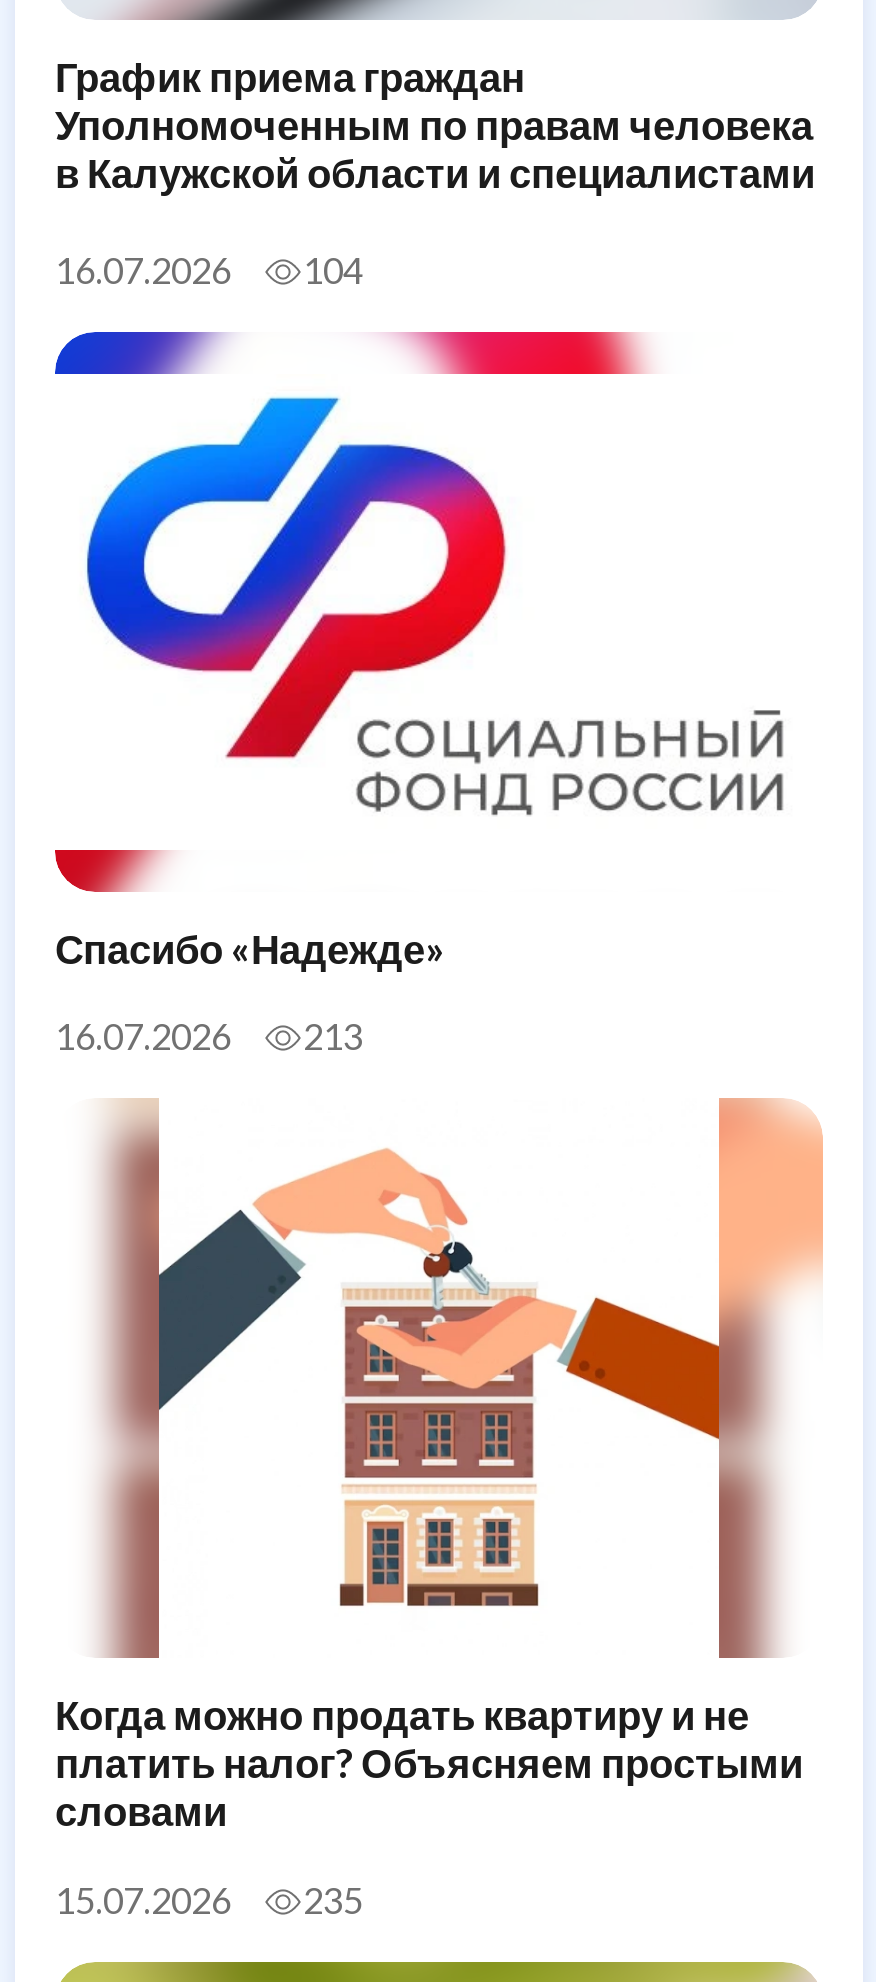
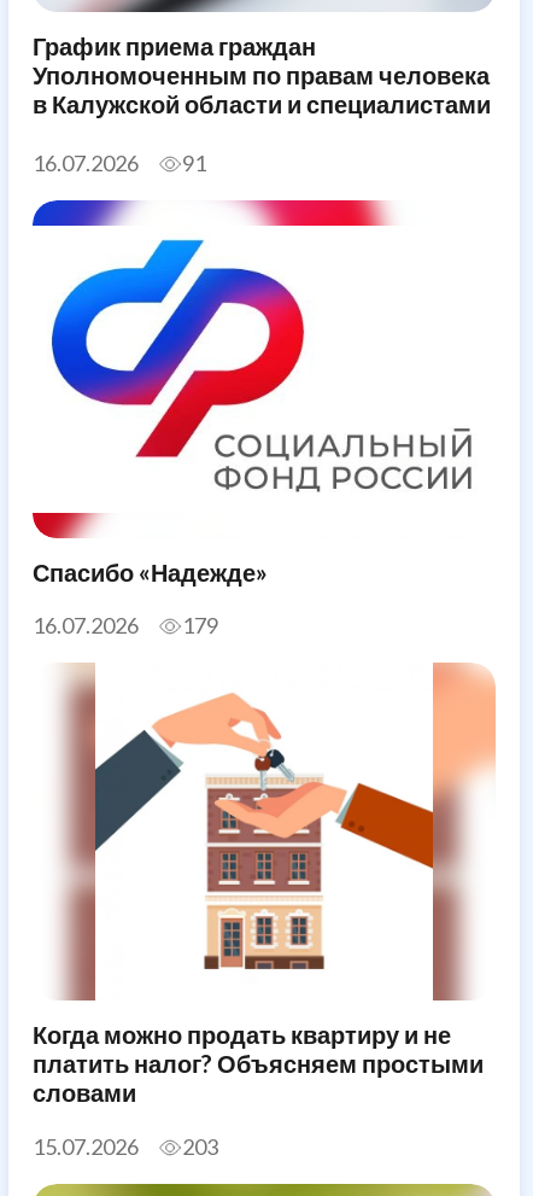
- 16.07.2026 104
+ 16.07.2026 91

- 16.07.2026 213
+ 16.07.2026 179

- 15.07.2026 235
+ 15.07.2026 203
